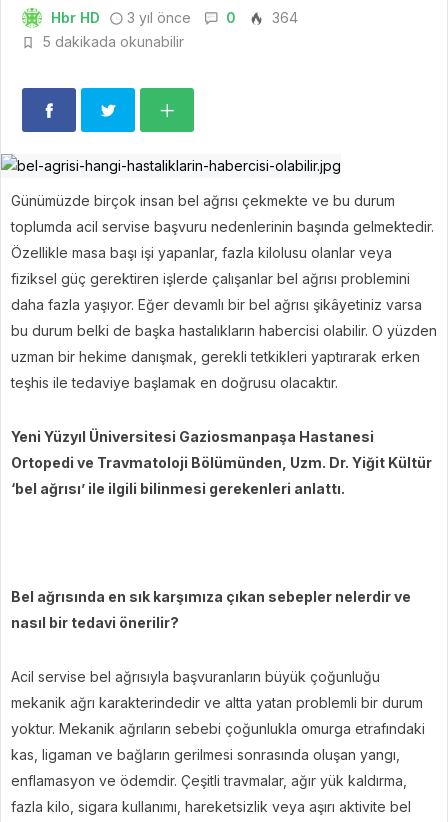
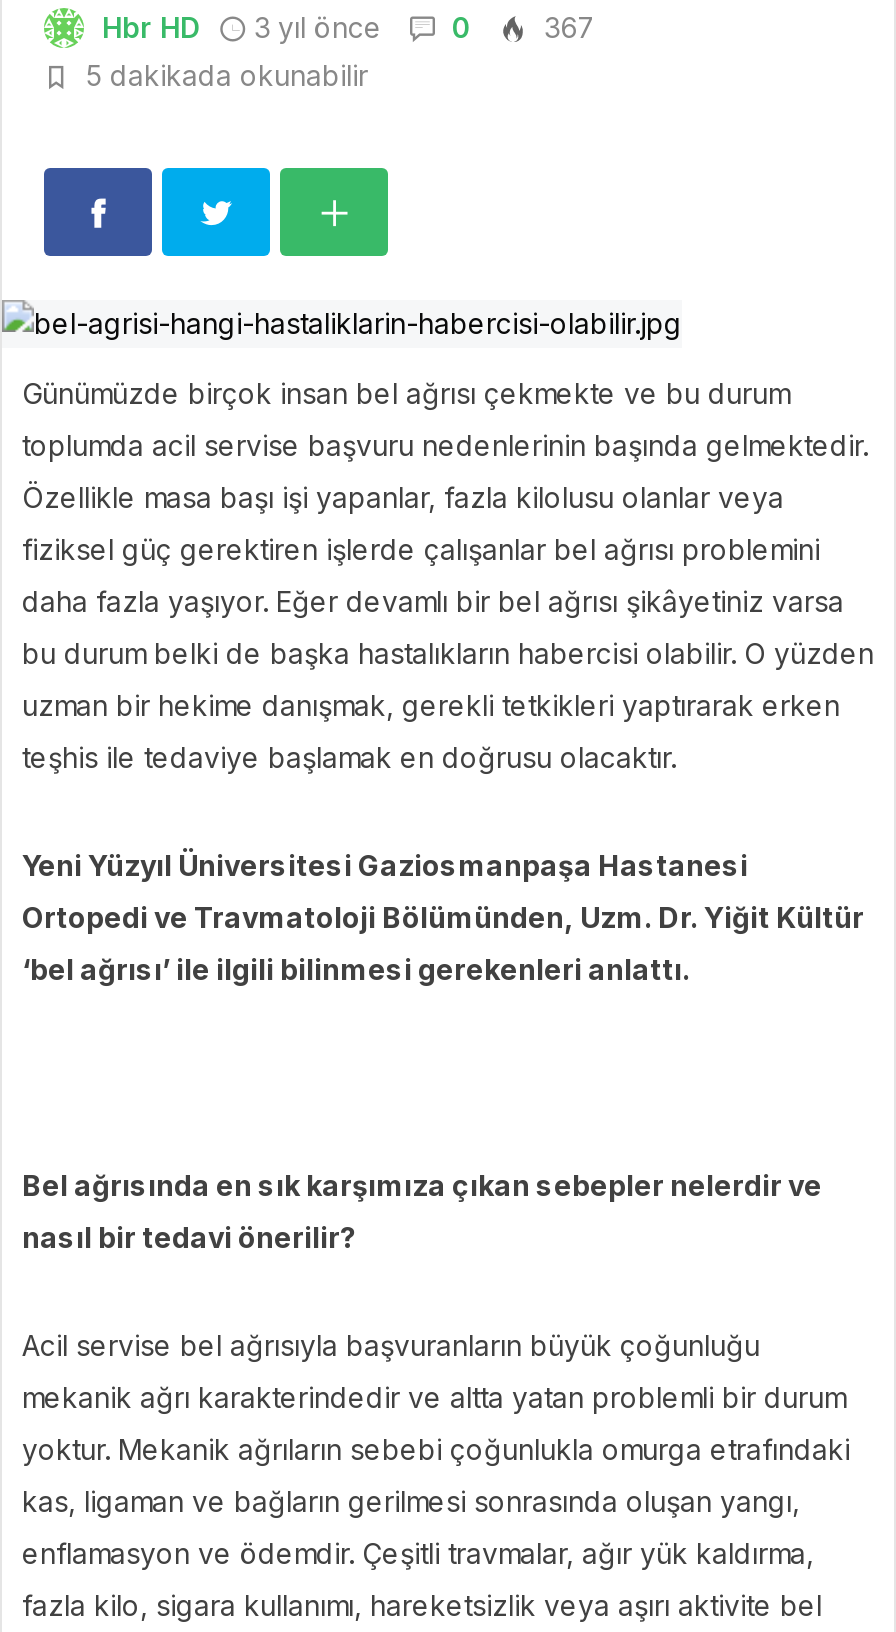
- 0 364
+ 0 367
